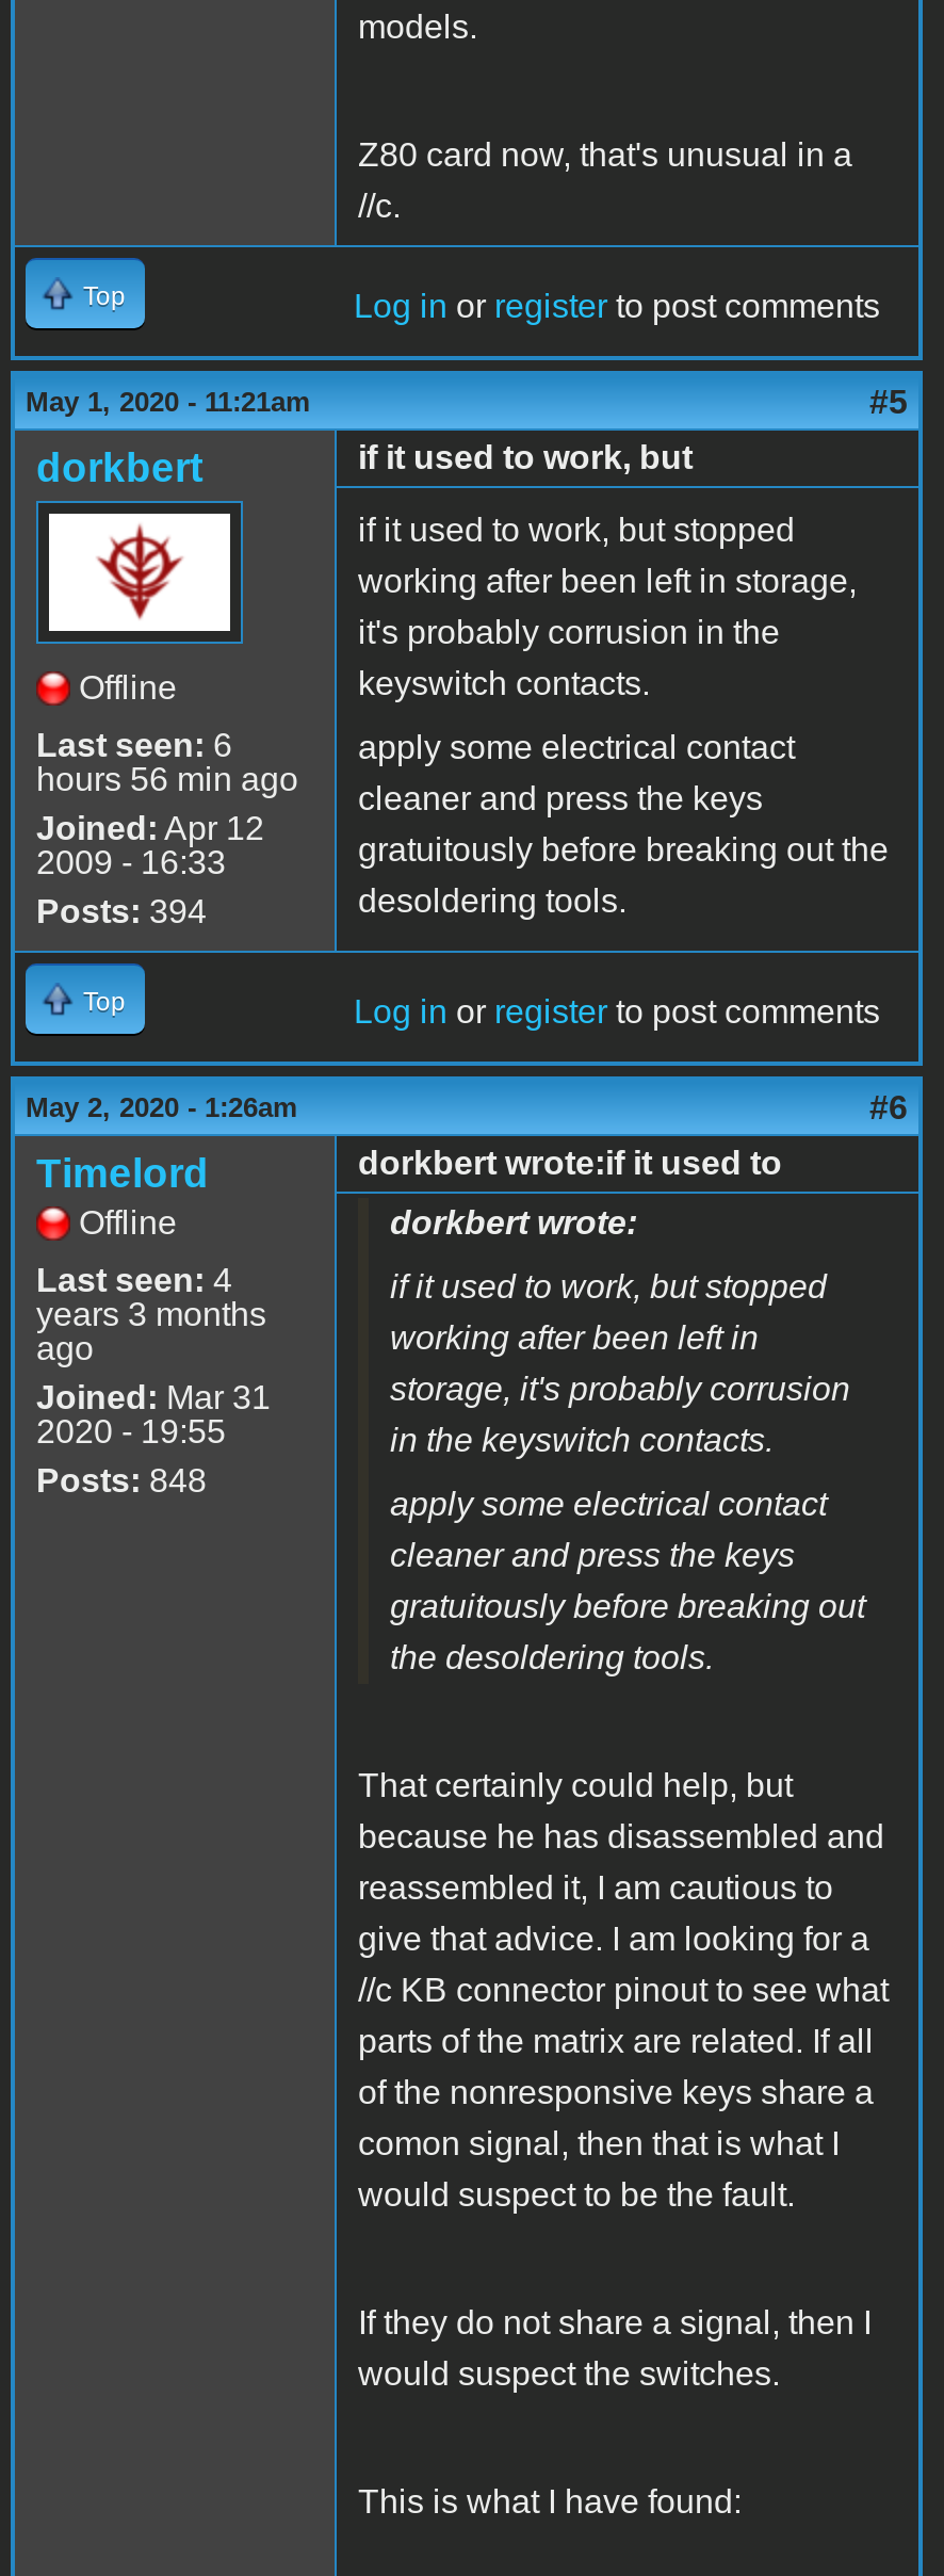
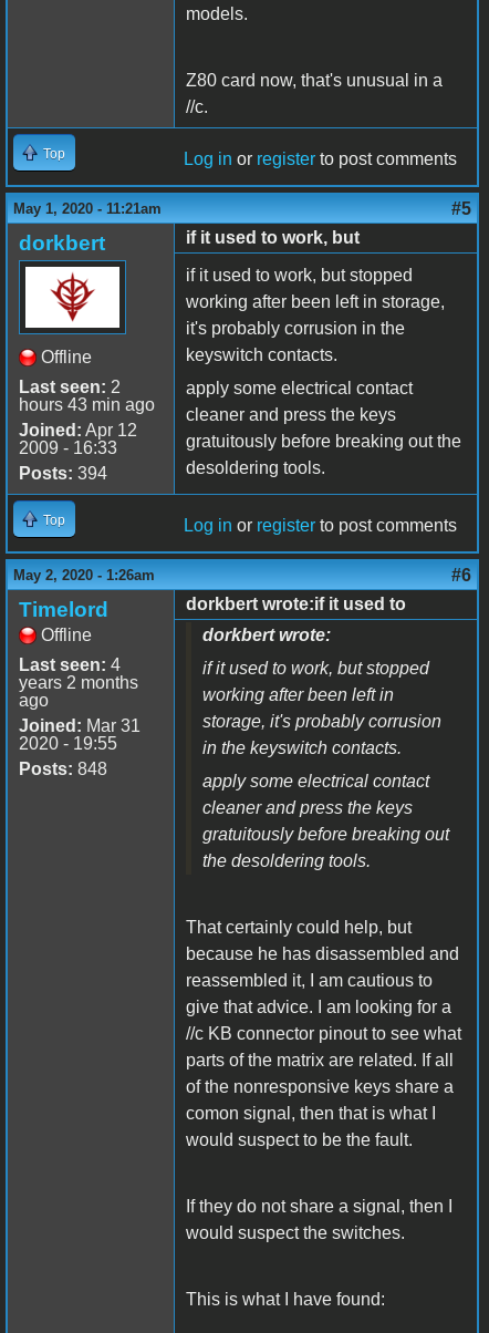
- Last seen: 6
+ Last seen: 2

- hours 56 min ago
+ hours 43 min ago

- years 3 months
+ years 2 months
